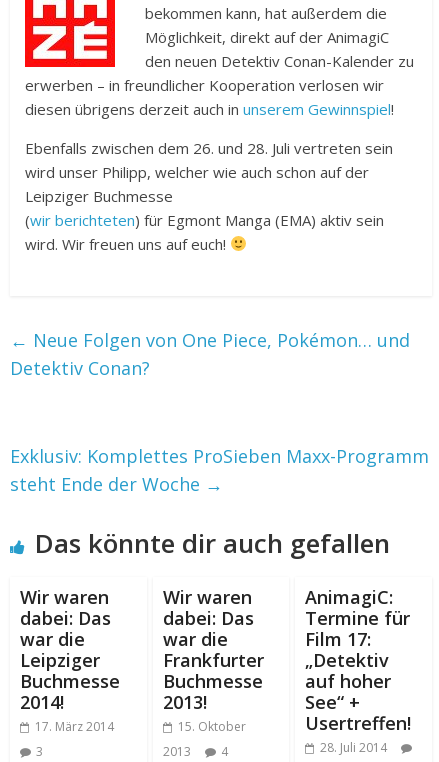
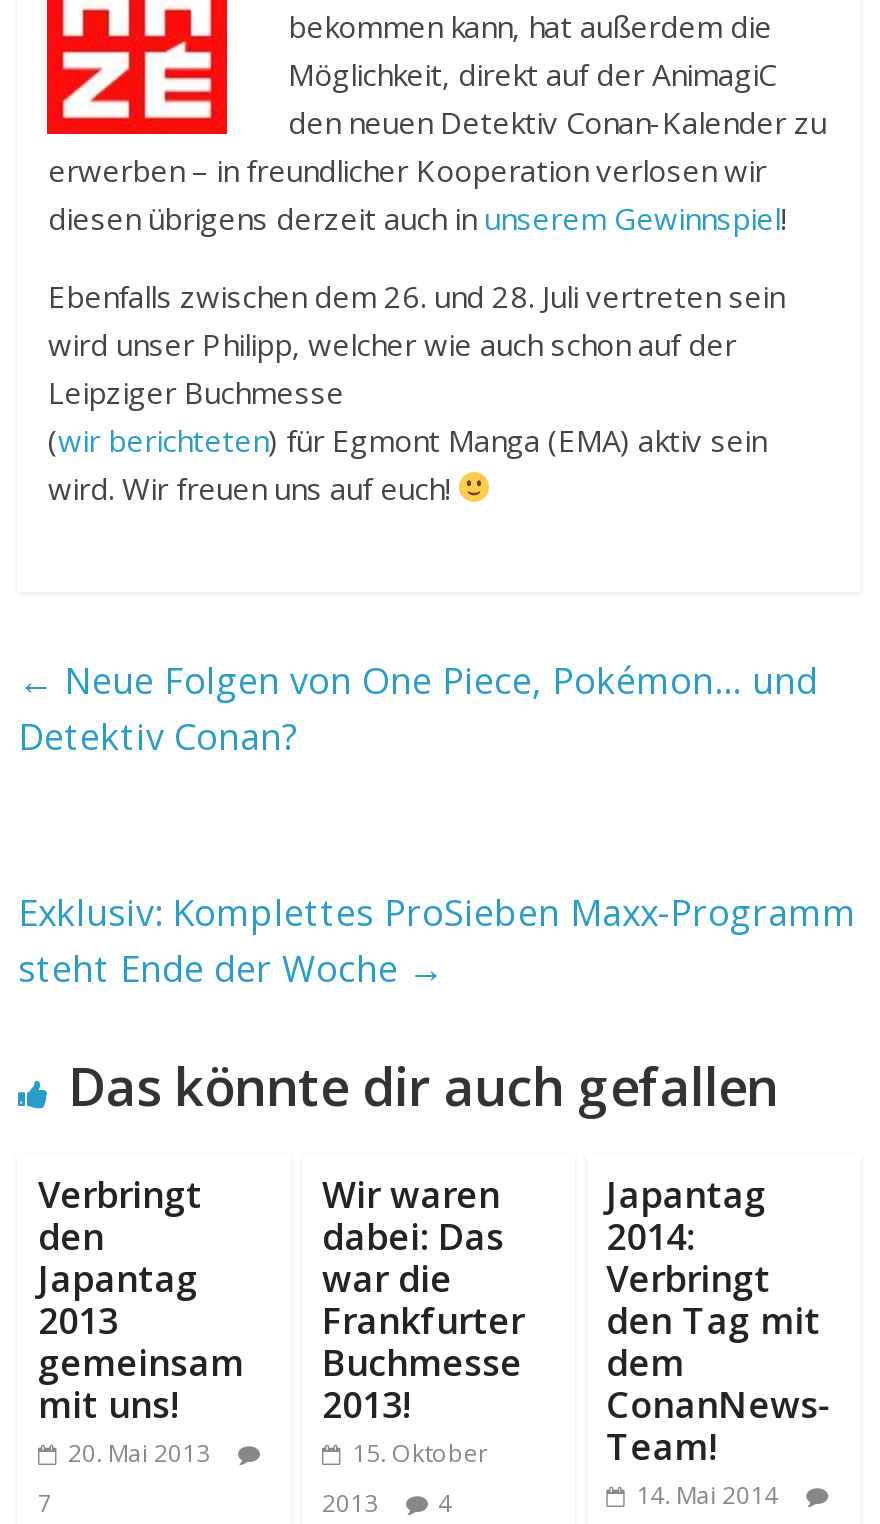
- Wir waren
- dabei: Das
- war die
- Leipziger
- Buchmesse
- 2014!
- 17. März 2014
+ Verbringt
+ den
+ Japantag
+ 2013
+ gemeinsam
+ mit uns!
+ 20. Mai 2013

- AnimagiC:
- Termine für
- Film 17:
- „Detektiv
- auf hoher
- See“ +
- Usertreffen!
- 28. Juli 2014
+ Japantag
+ 2014:
+ Verbringt
+ den Tag mit
+ dem
+ ConanNews-
+ Team!
+ 14. Mai 2014

- 3
+ 7
